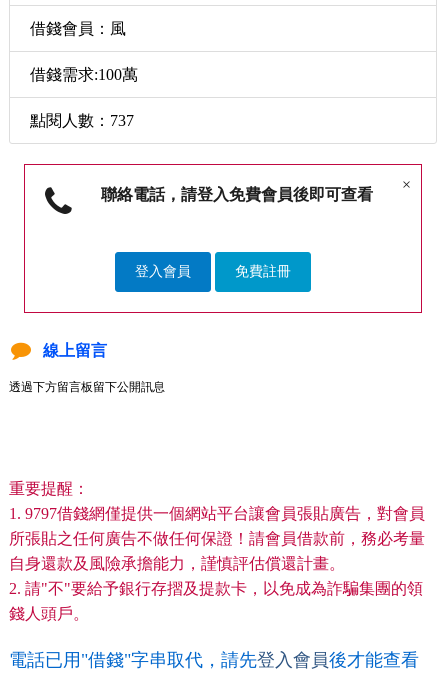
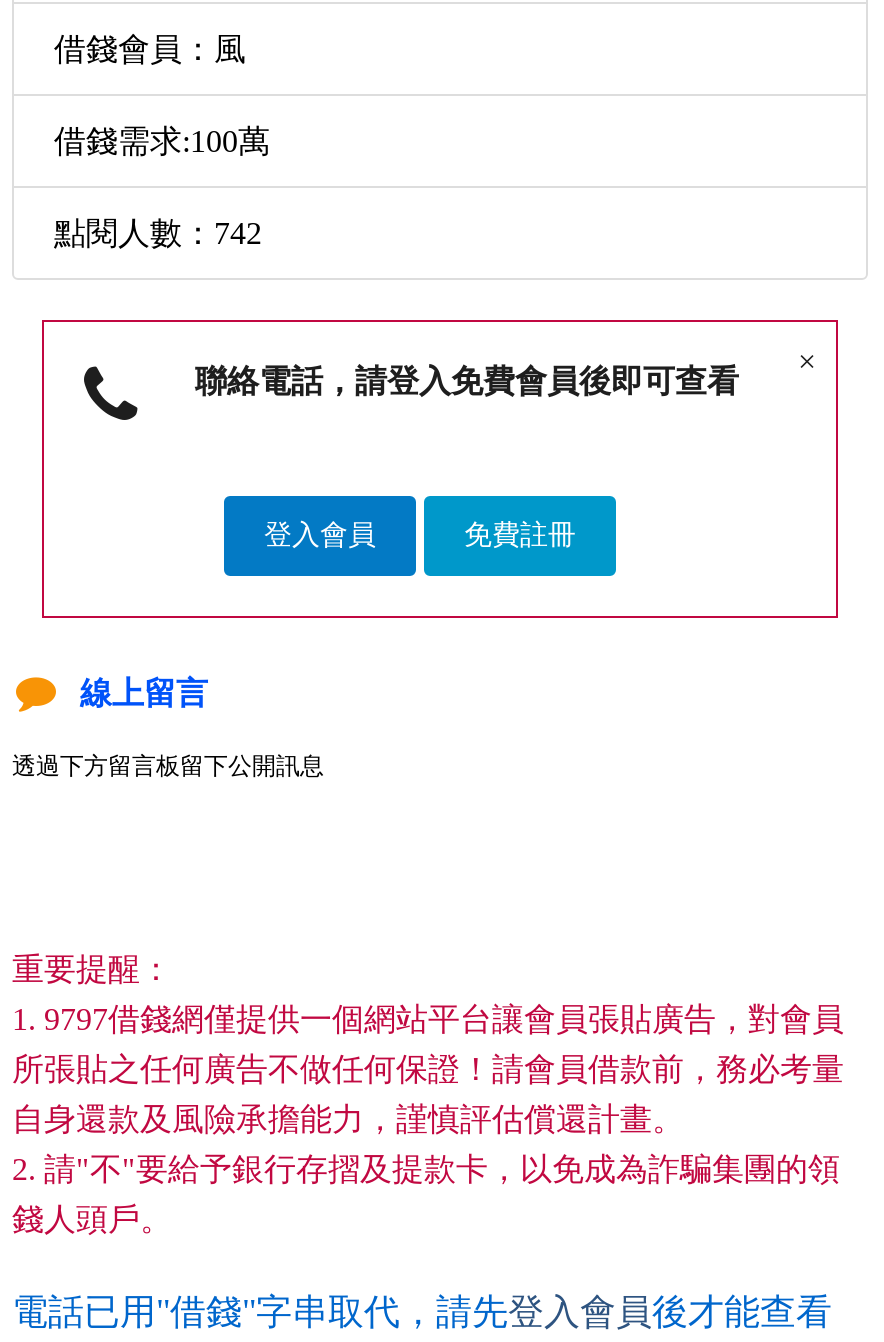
- 點閱人數：737
+ 點閱人數：742
